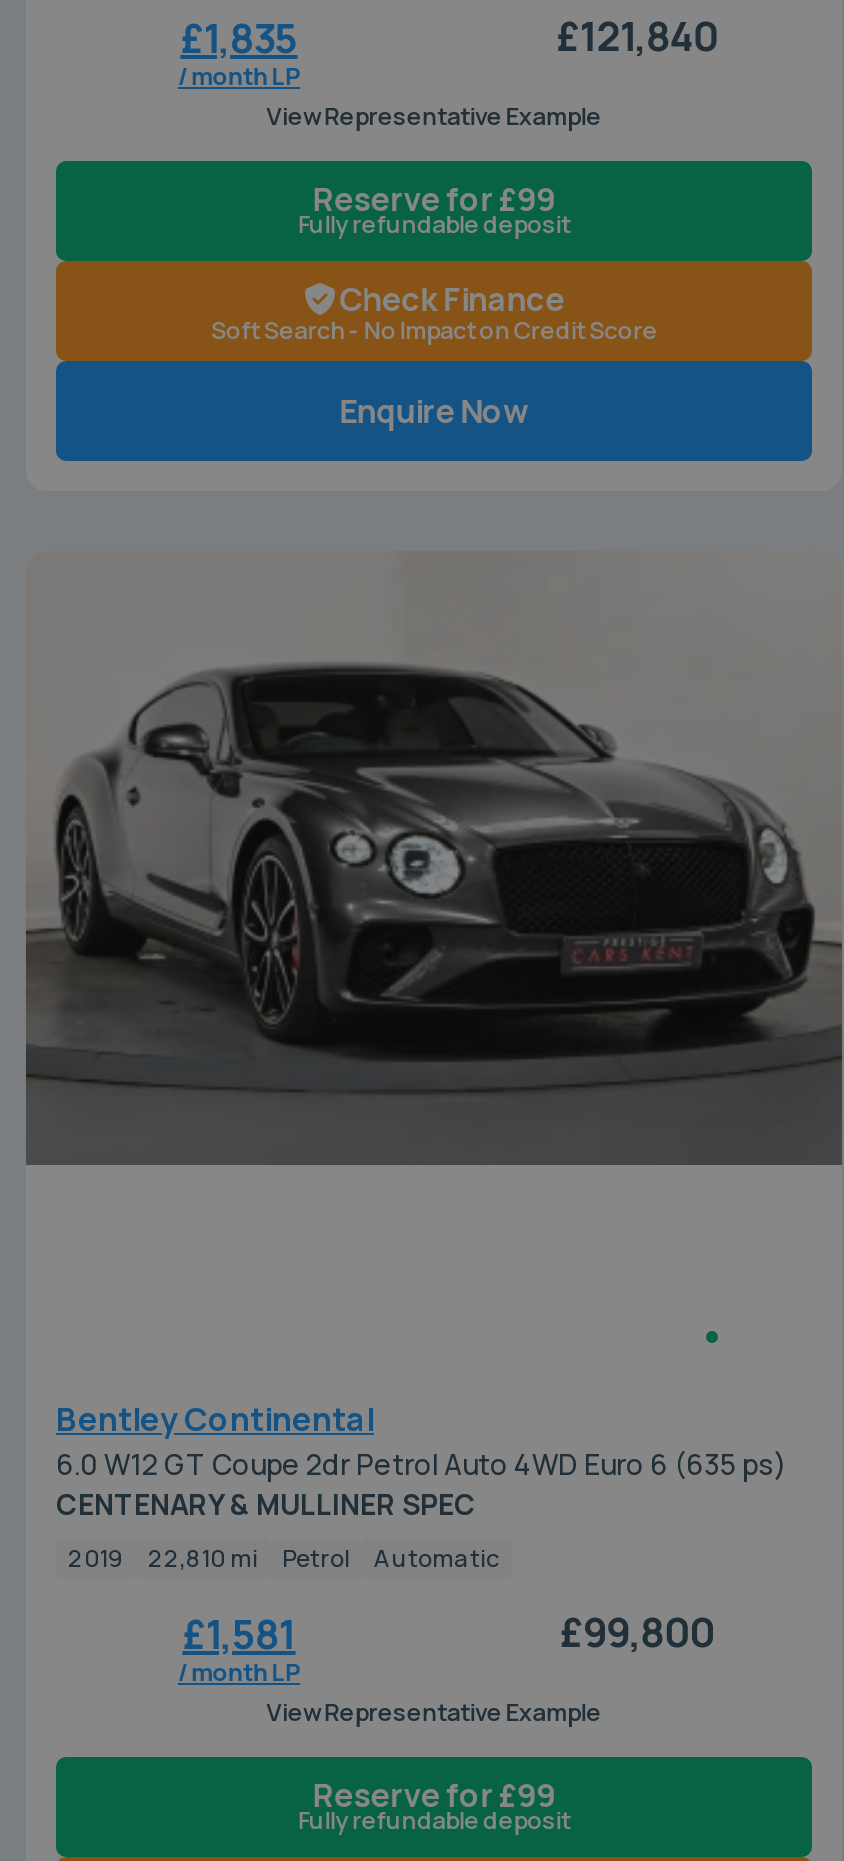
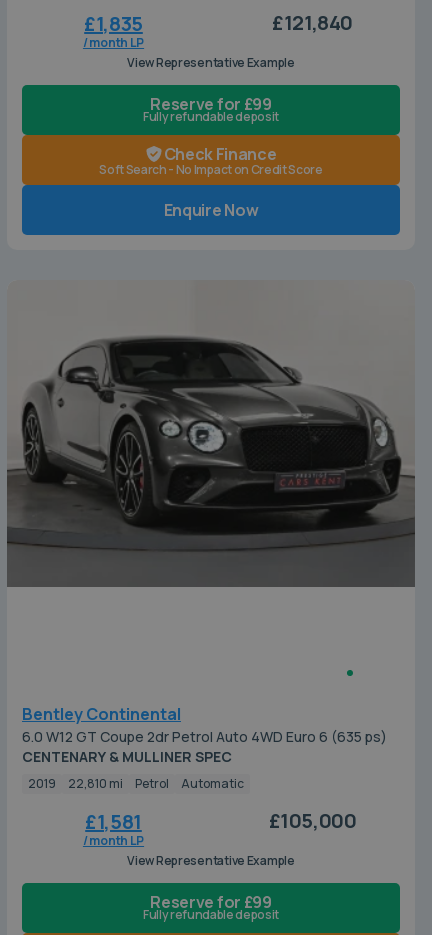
- £99,800
+ £105,000
